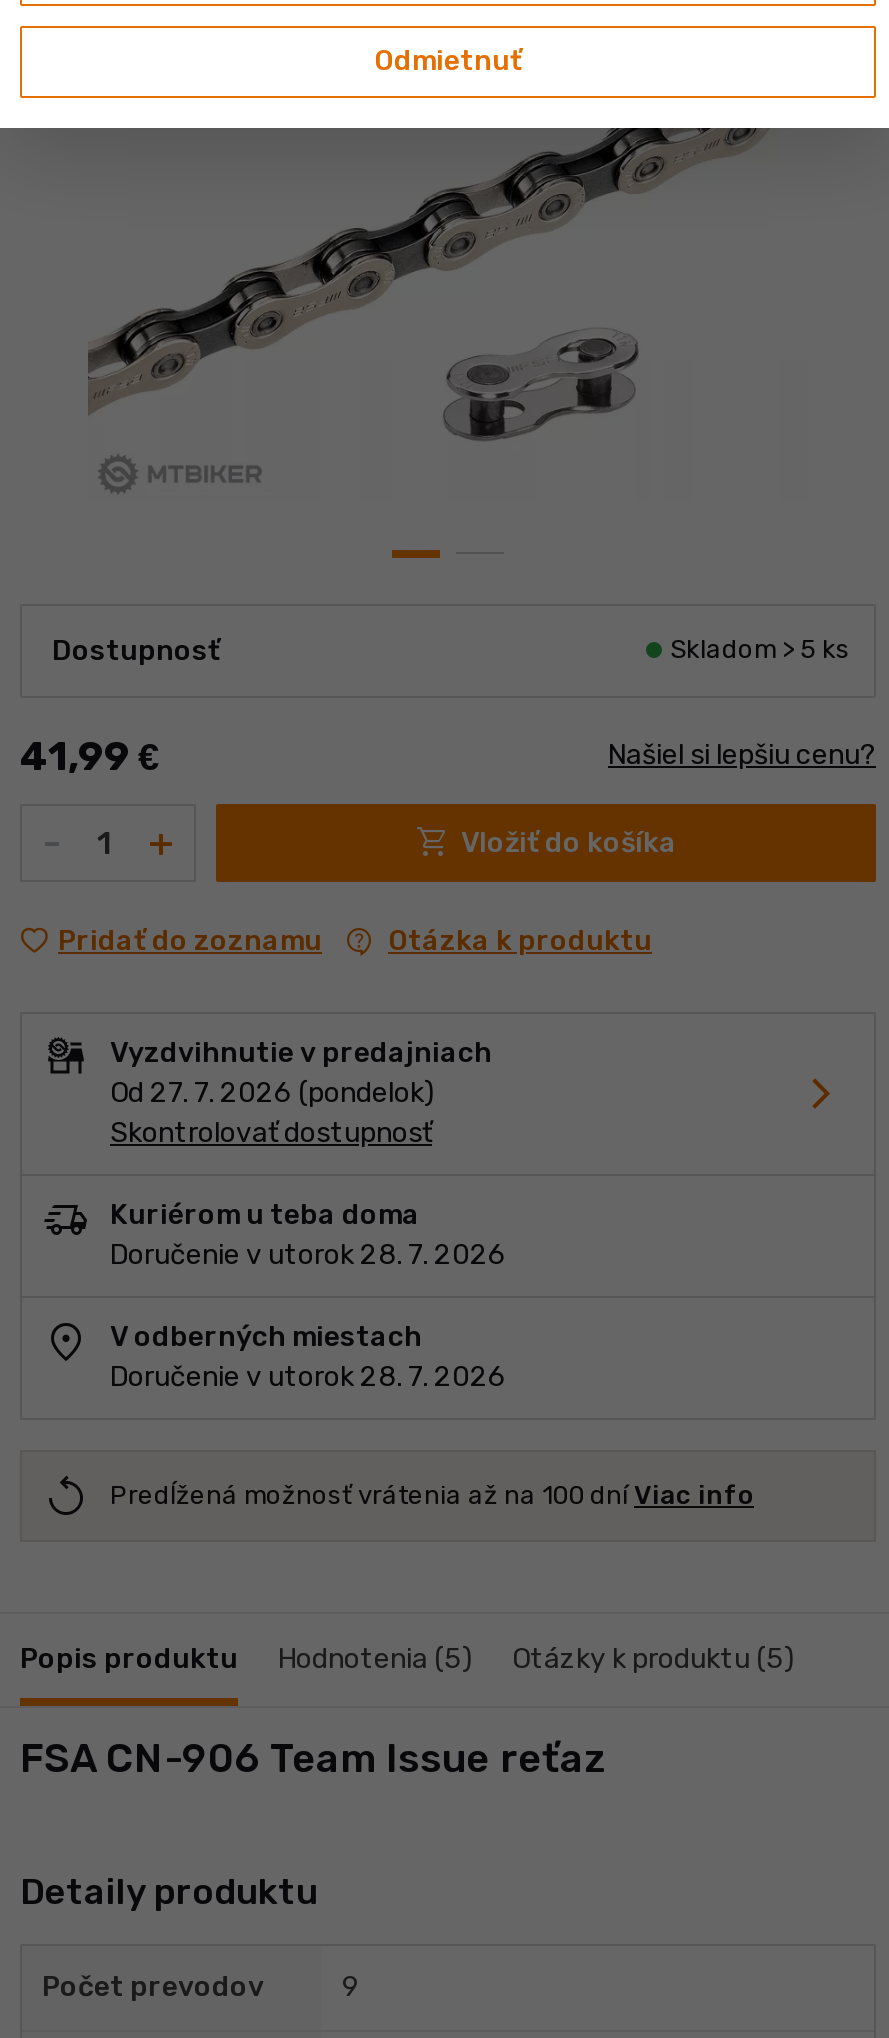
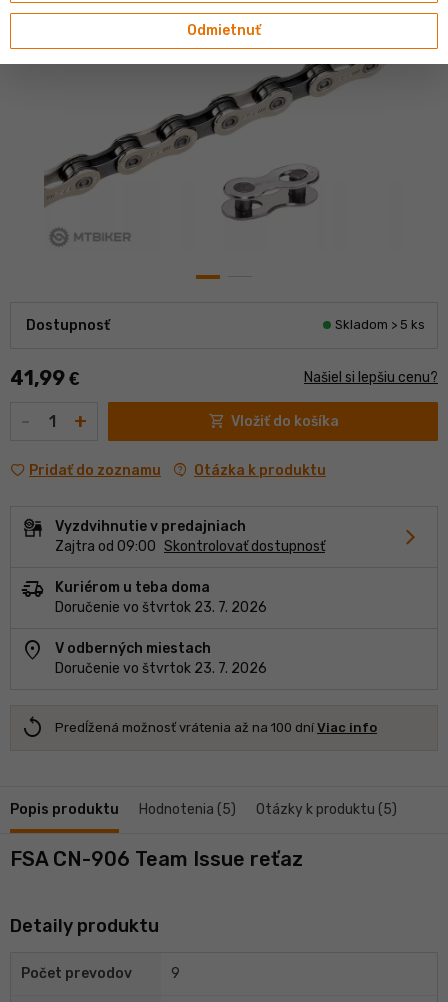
- Od 27. 7. 2026 (pondelok)
- Skontrolovať dostupnosť
+ Zajtra od 09:00 Skontrolovať dostupnosť

- Doručenie v utorok 28. 7. 2026
+ Doručenie vo štvrtok 23. 7. 2026

- Doručenie v utorok 28. 7. 2026
+ Doručenie vo štvrtok 23. 7. 2026
